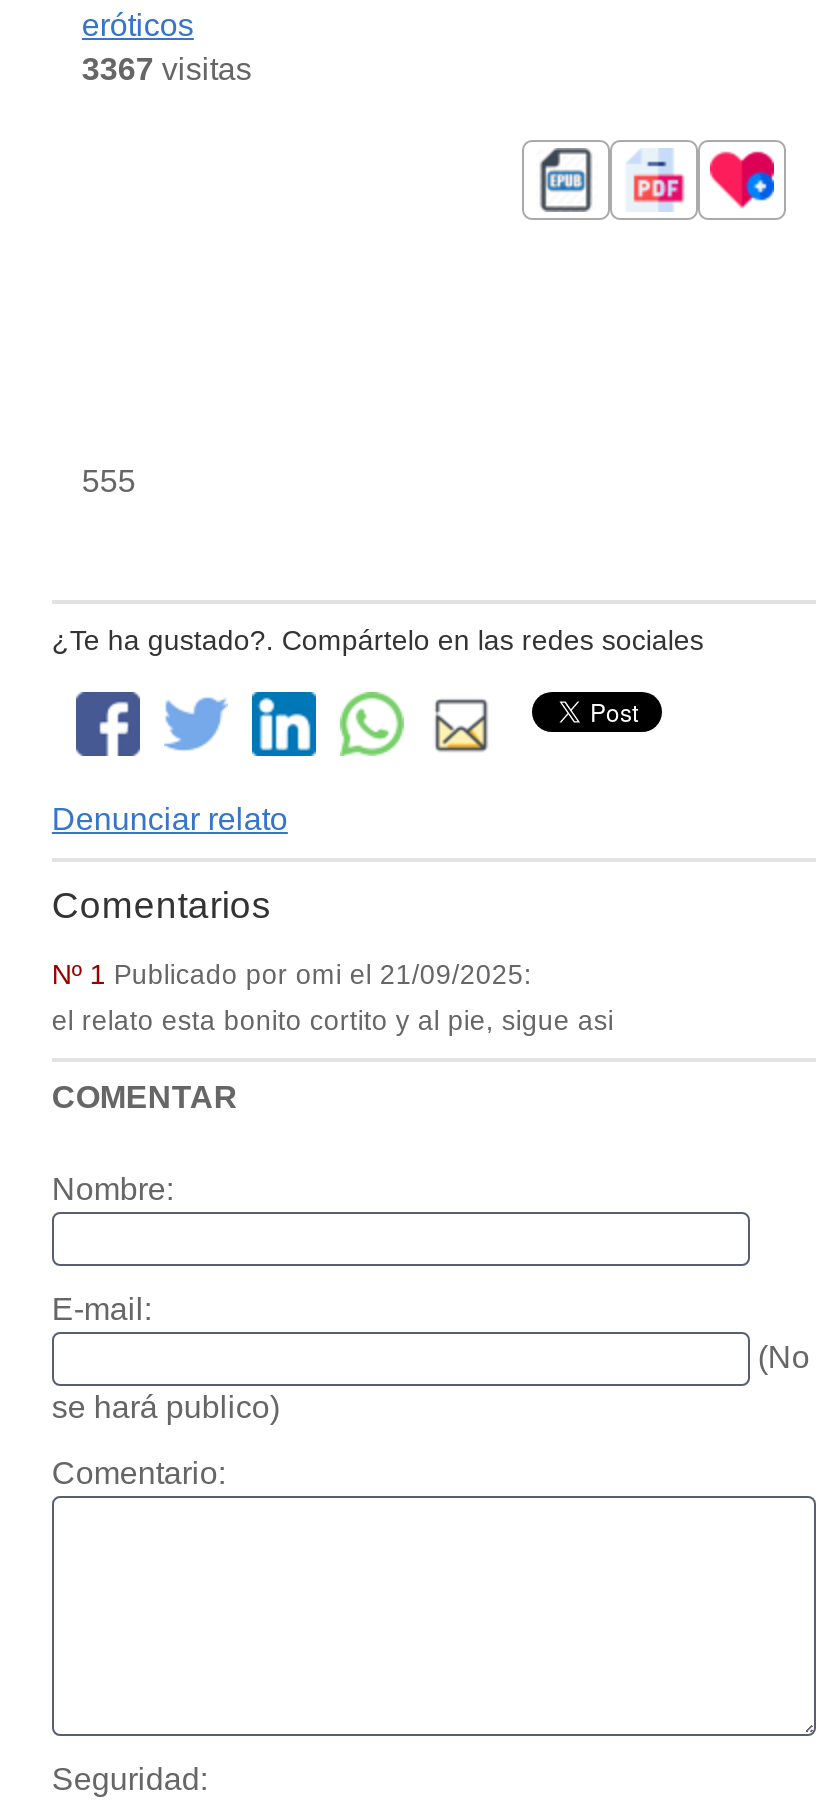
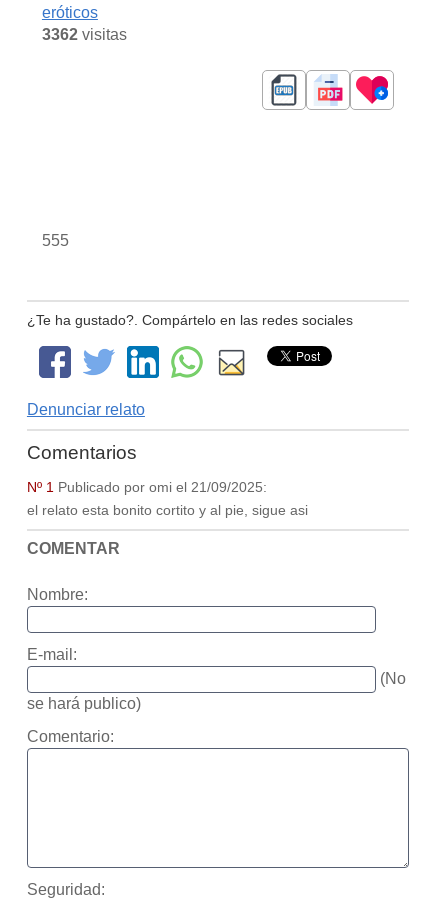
- 3367 visitas
+ 3362 visitas
